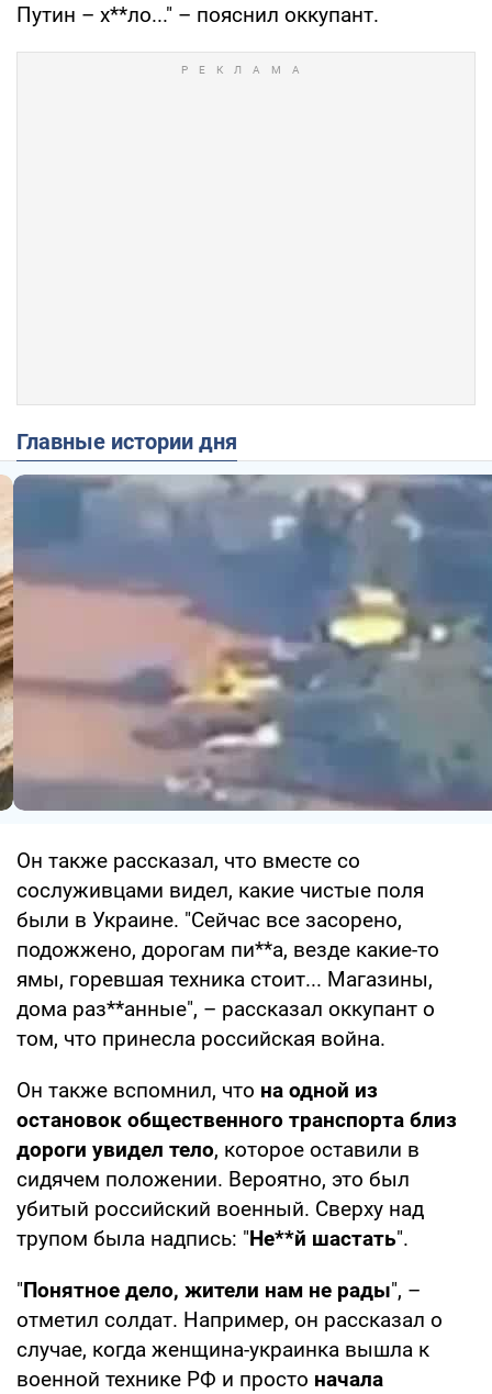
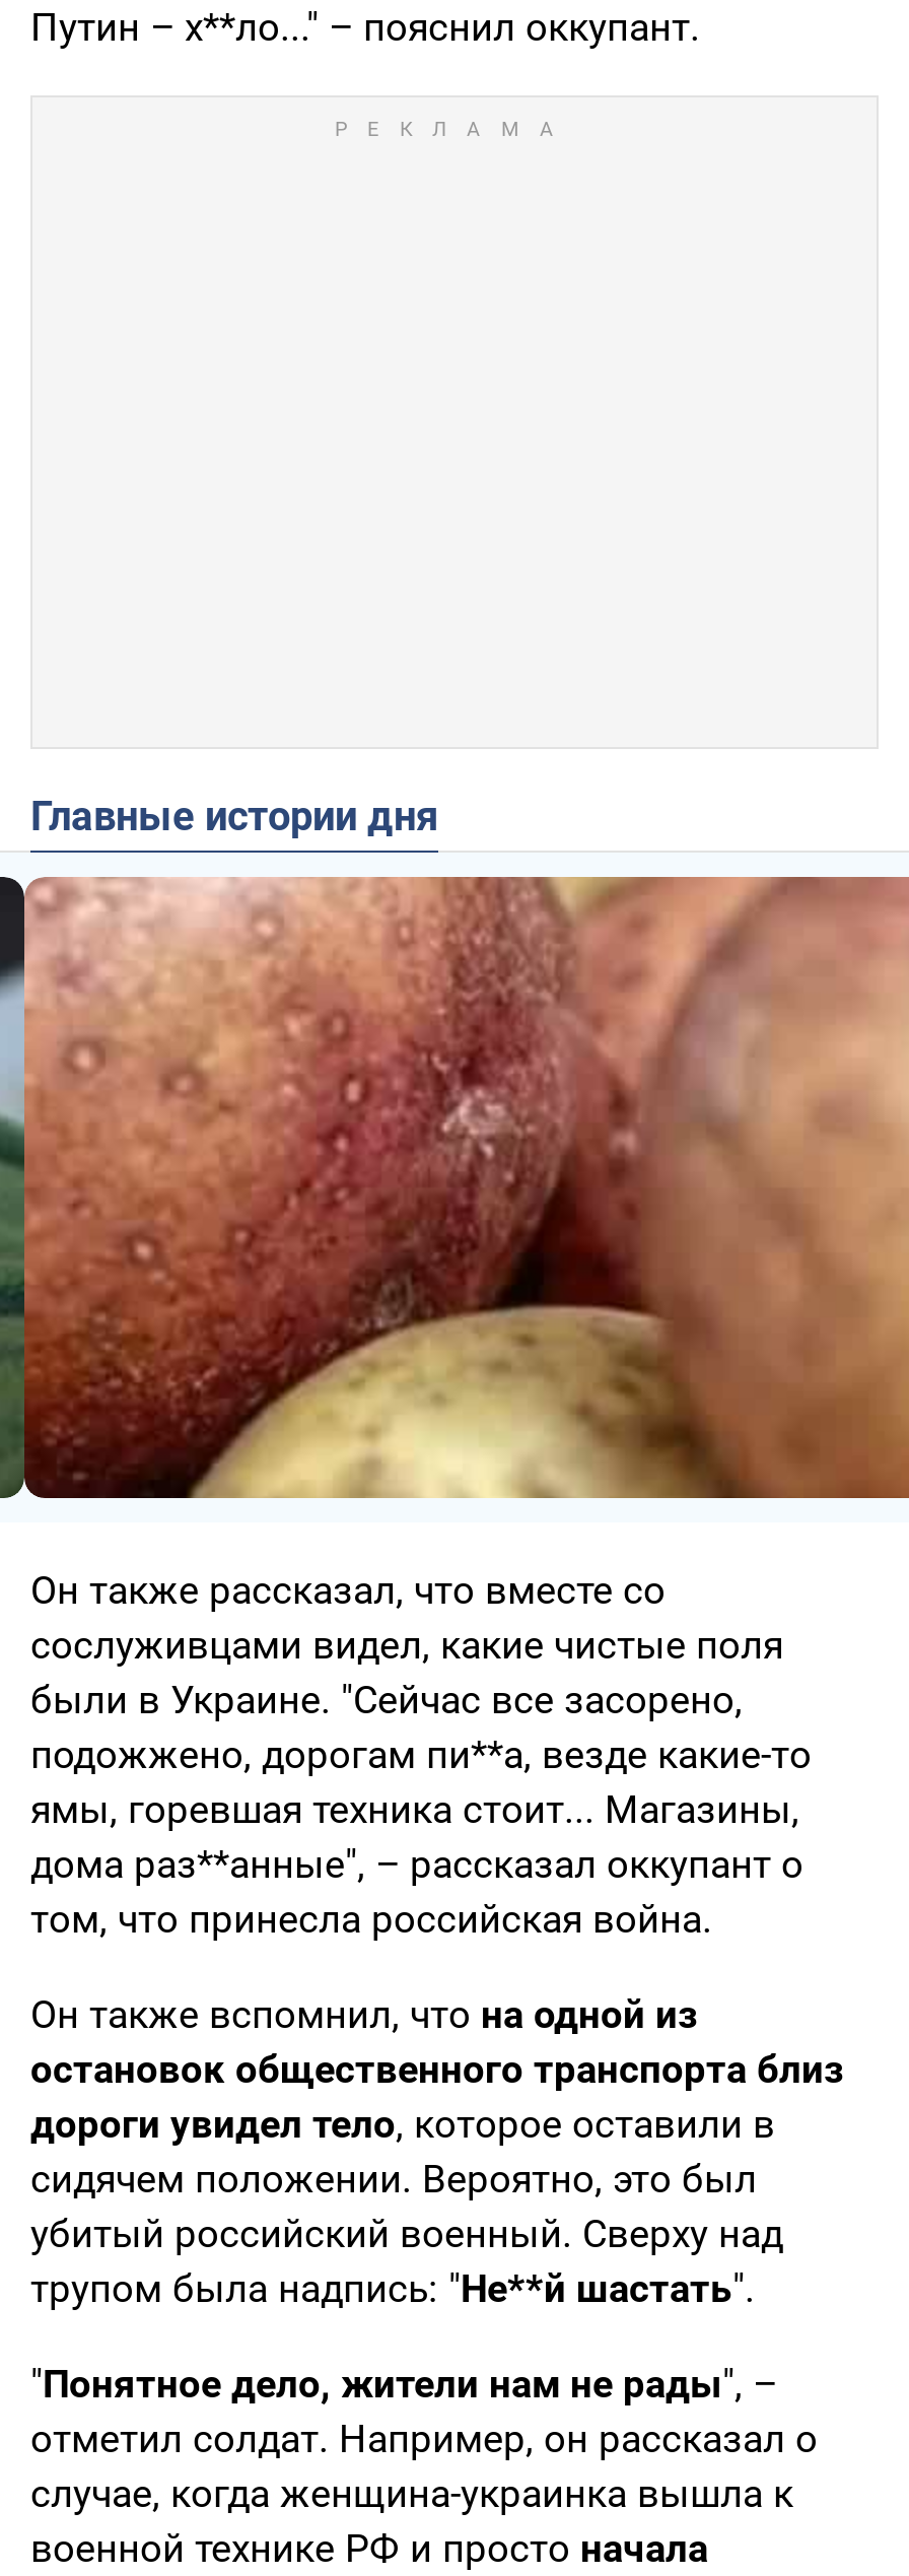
- [image]
+ [image]
